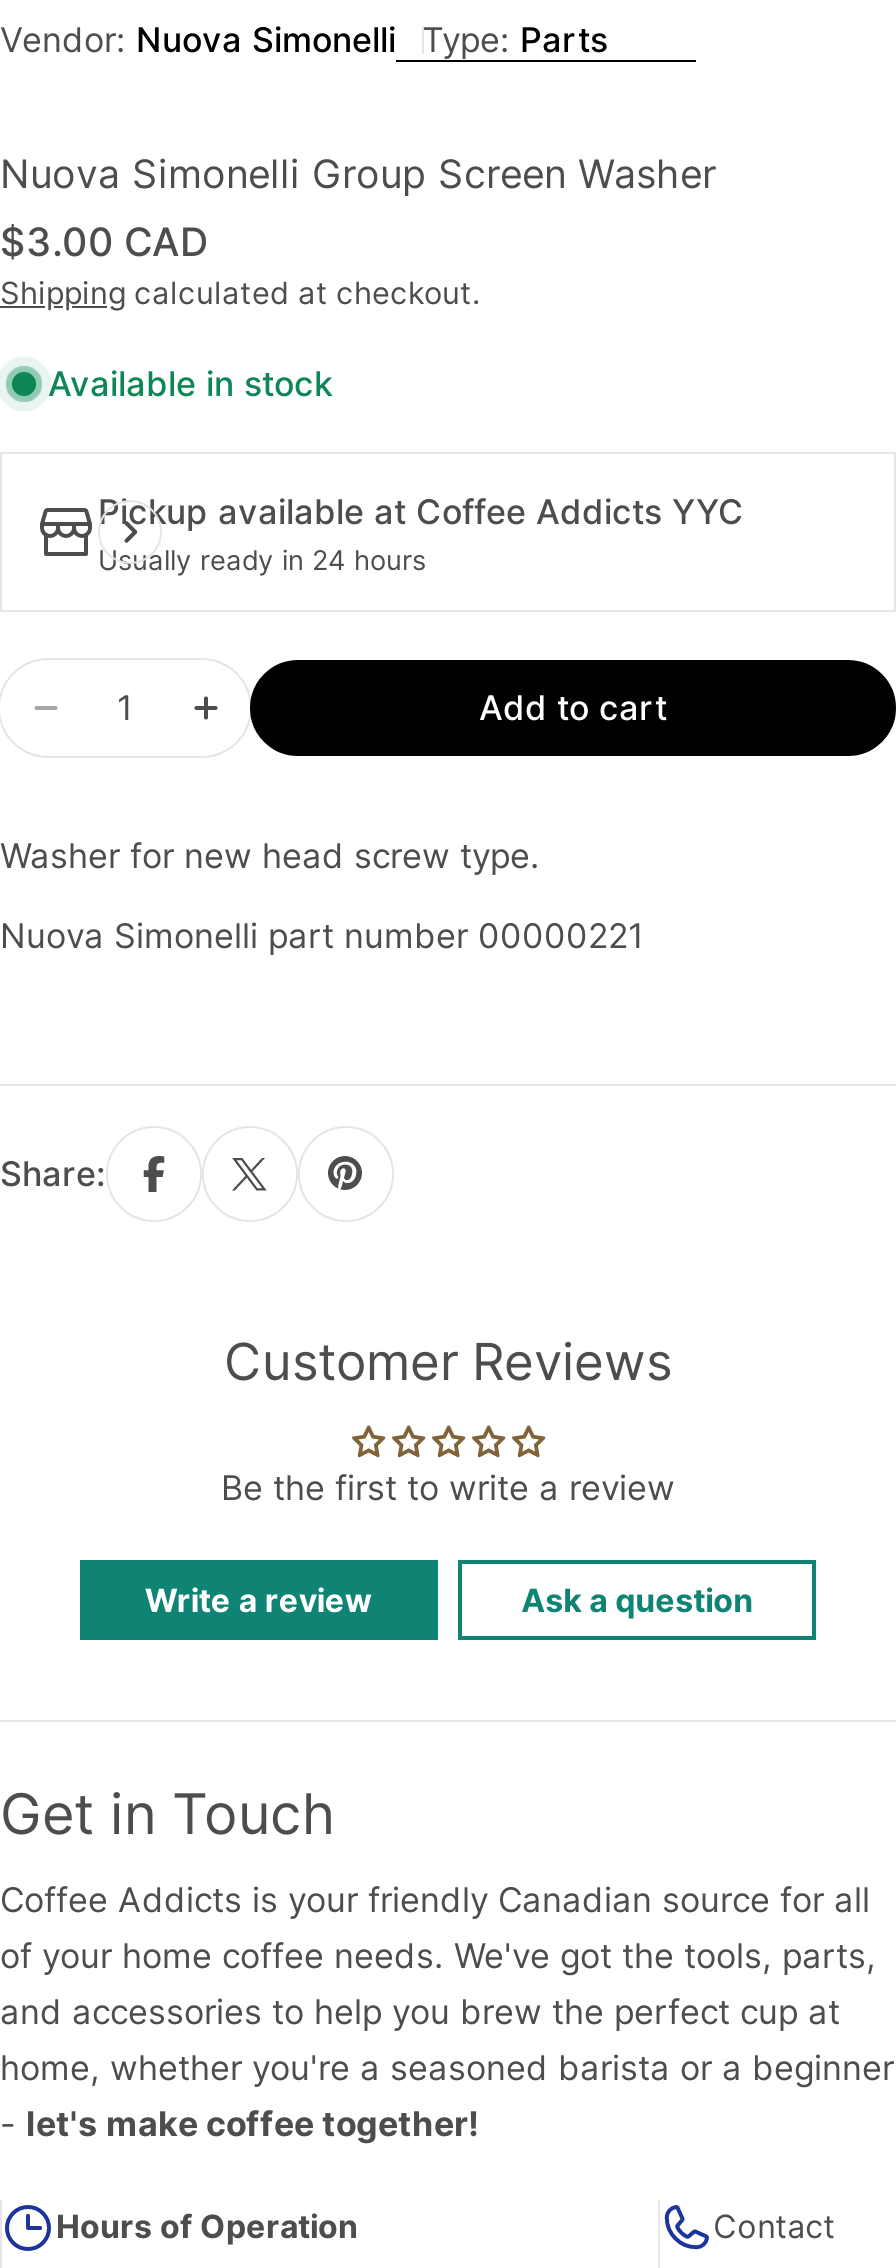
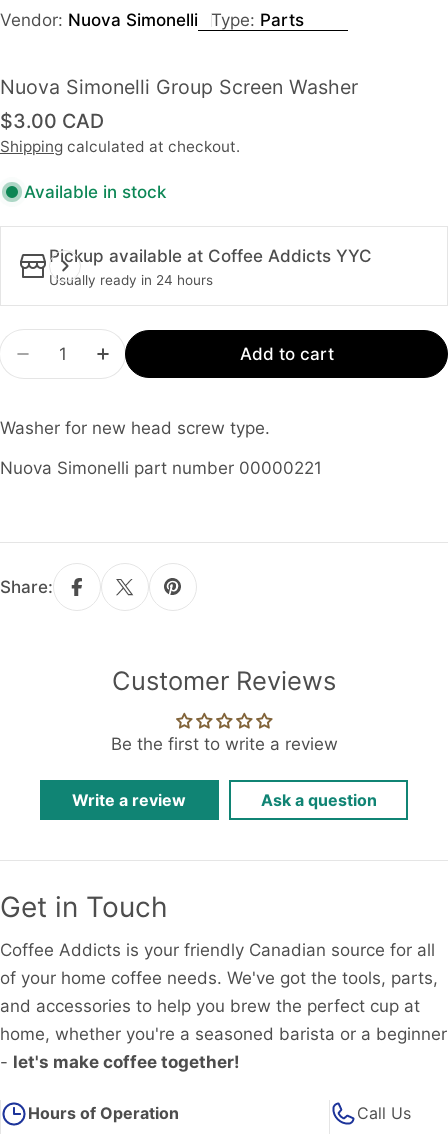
- Contact
+ Call Us
